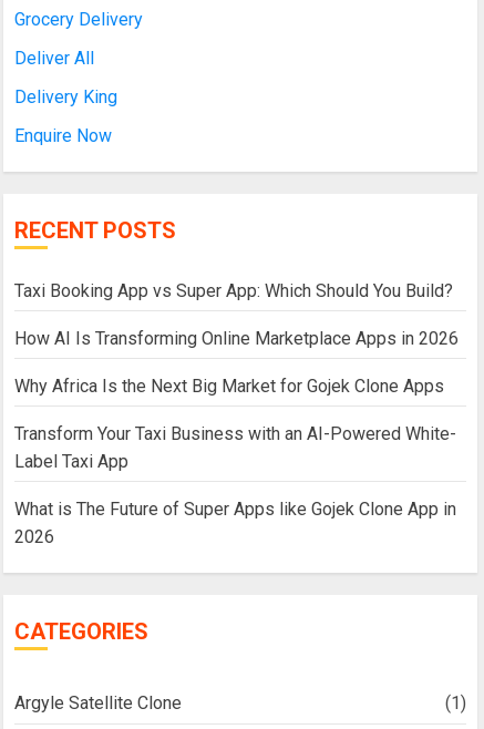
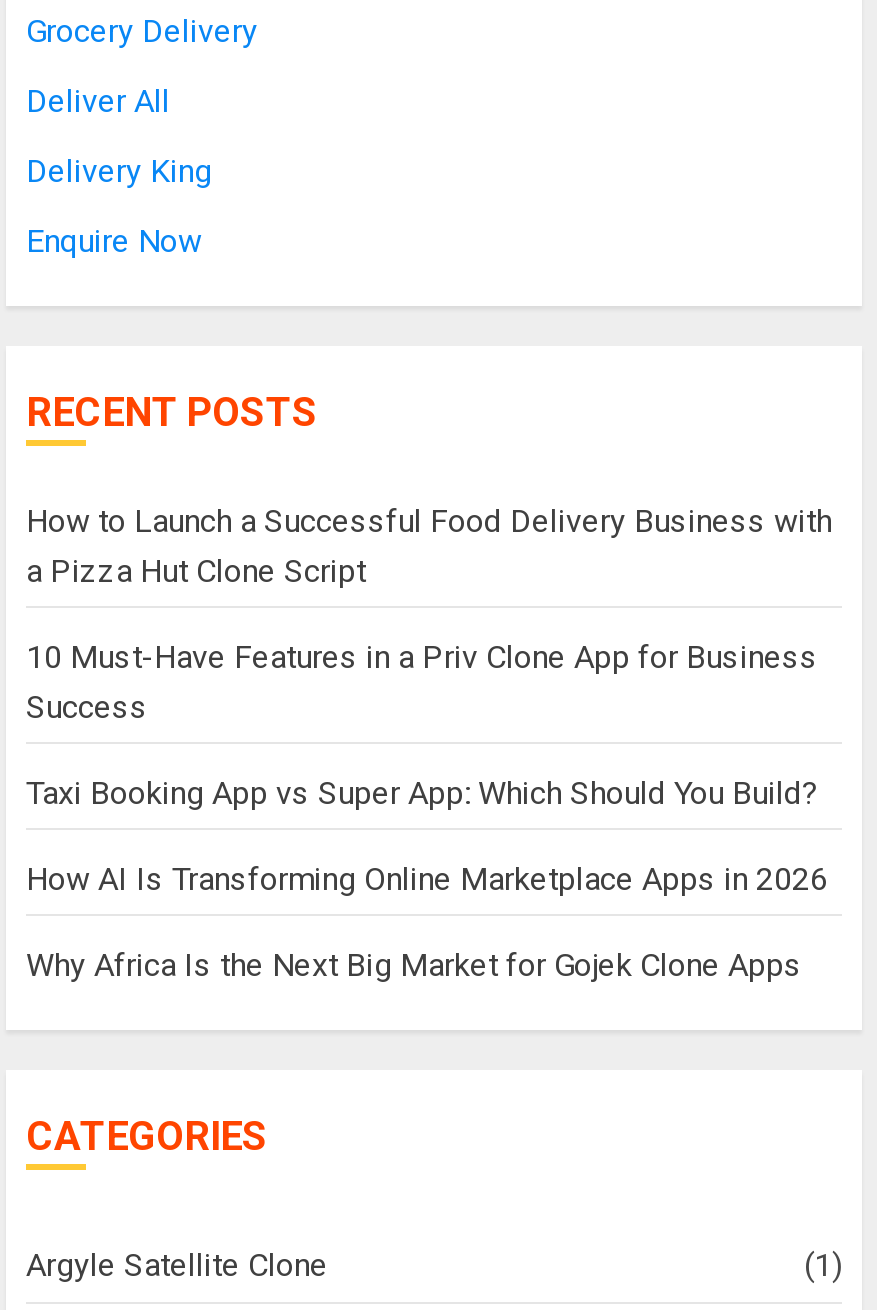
+ How to Launch a Successful Food Delivery Business with
+ a Pizza Hut Clone Script
+ 10 Must-Have Features in a Priv Clone App for Business
+ Success

moved down: Taxi Booking App vs Super App: Which Should You Build? | How AI Is Transforming Online Marketplace Apps in 2026 | Why Africa Is the Next Big Market for Gojek Clone Apps

- Transform Your Taxi Business with an AI-Powered White-
- Label Taxi App
- What is The Future of Super Apps like Gojek Clone App in
- 2026
